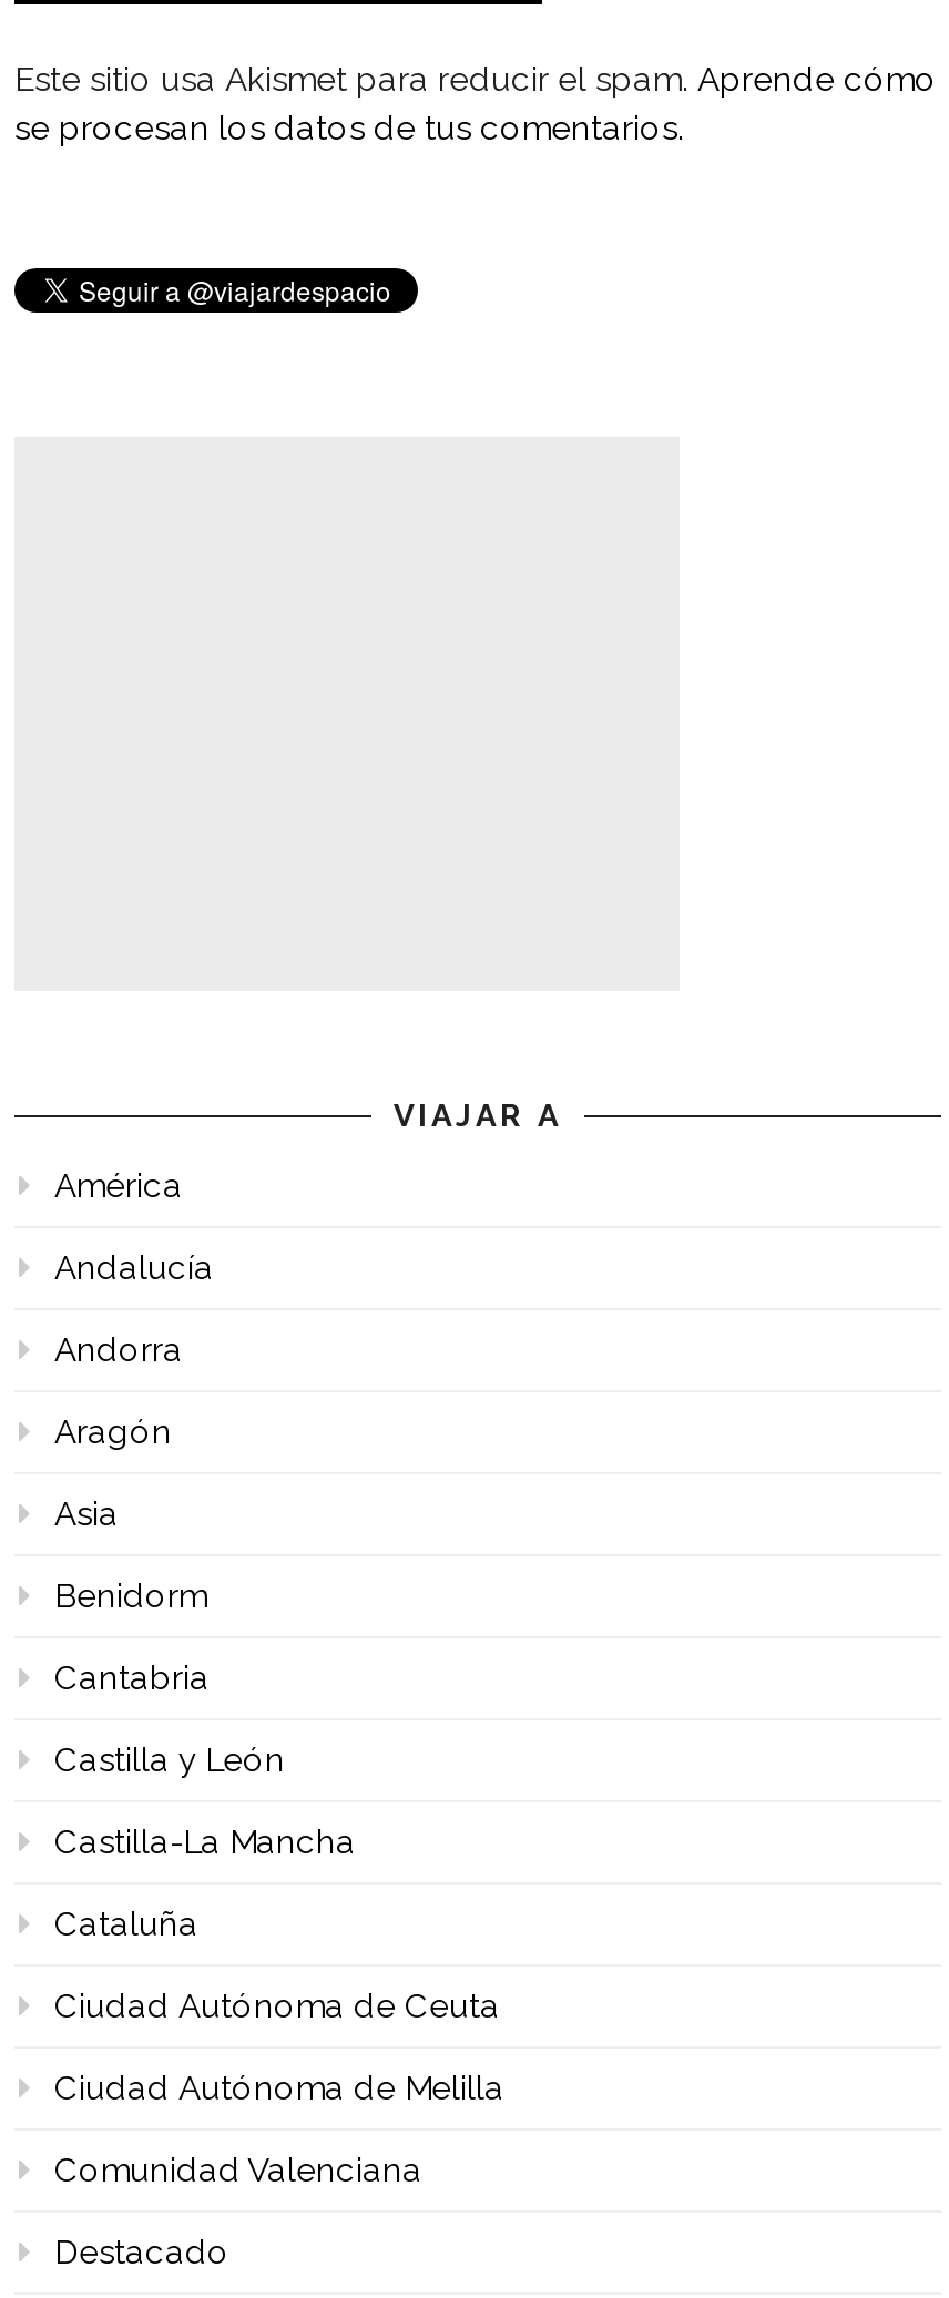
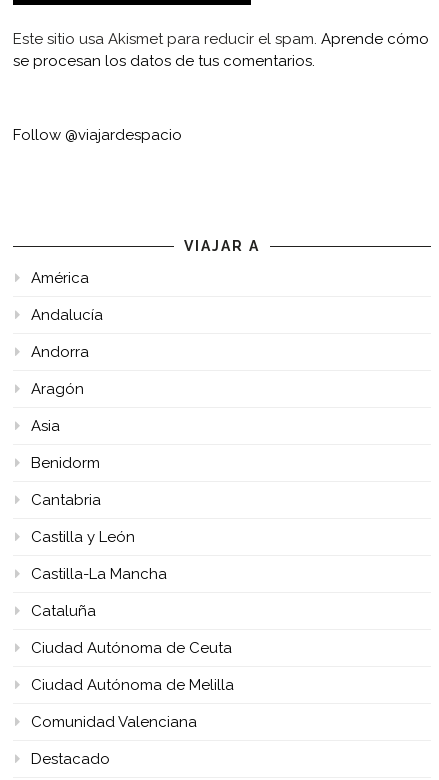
+ Follow @viajardespacio
